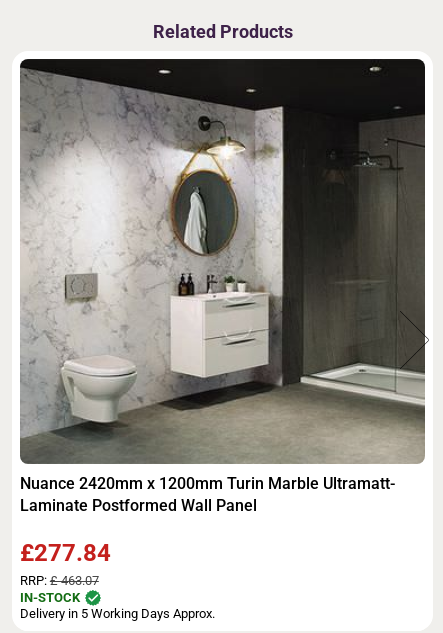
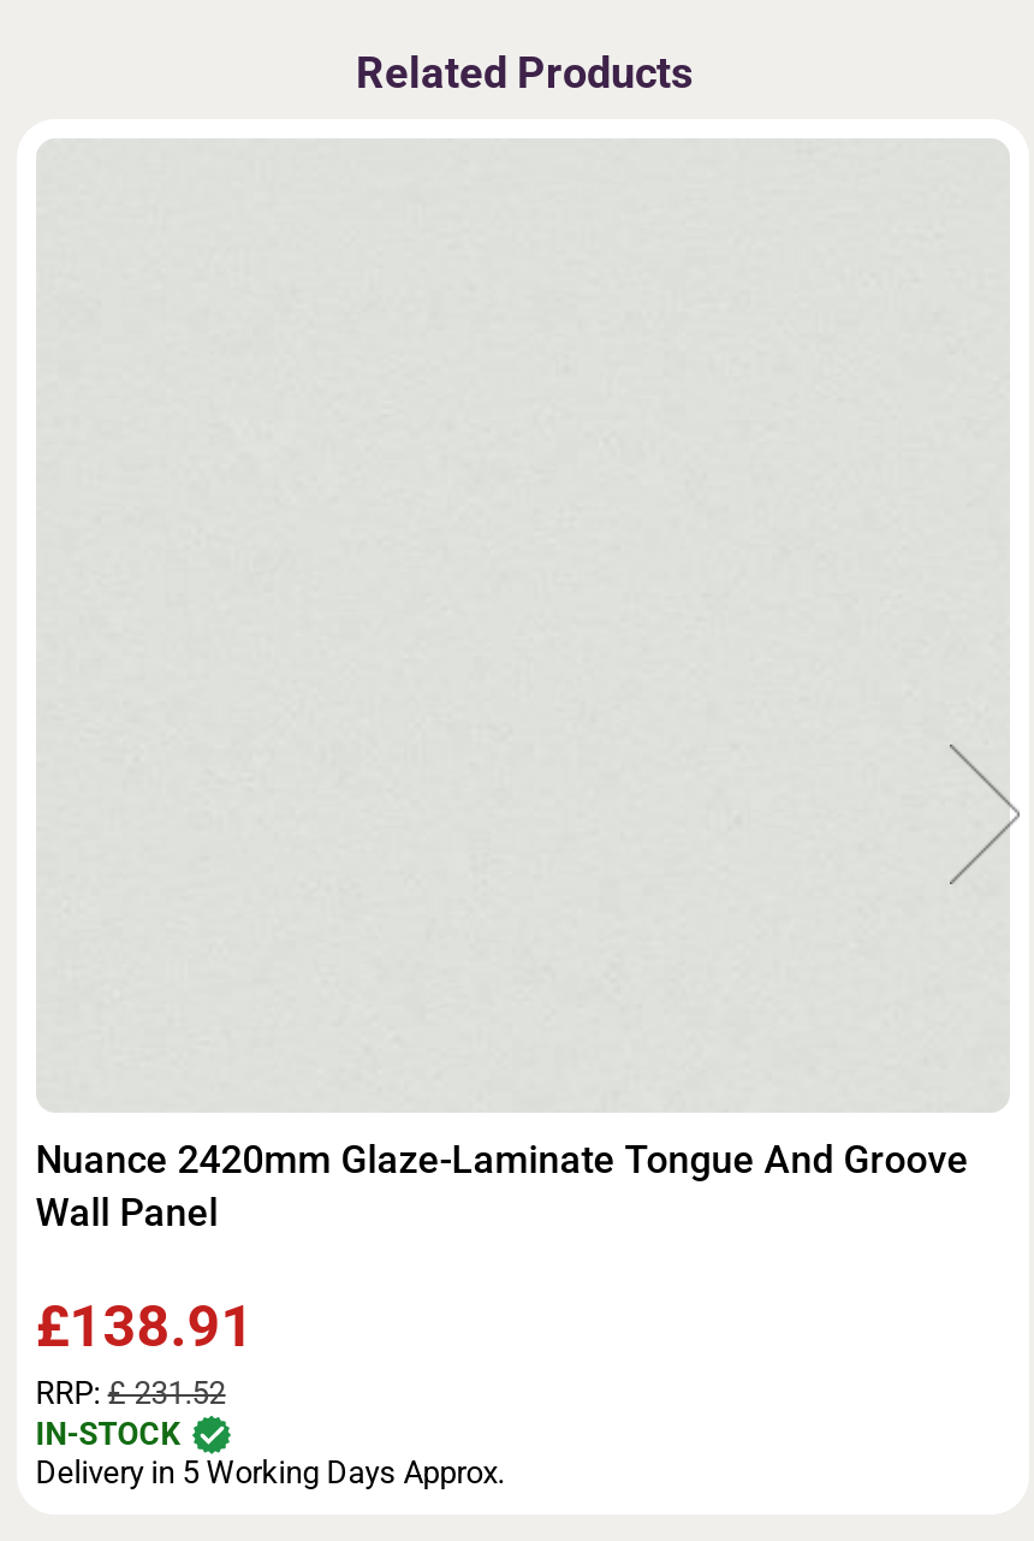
- [image]

- Nuance 2420mm x 1200mm Turin Marble Ultramatt-
- Laminate Postformed Wall Panel
+ Nuance 2420mm Glaze-Laminate Tongue And Groove
+ Wall Panel

- £277.84
- RRP: £ 463.07
+ £138.91
+ RRP: £ 231.52
